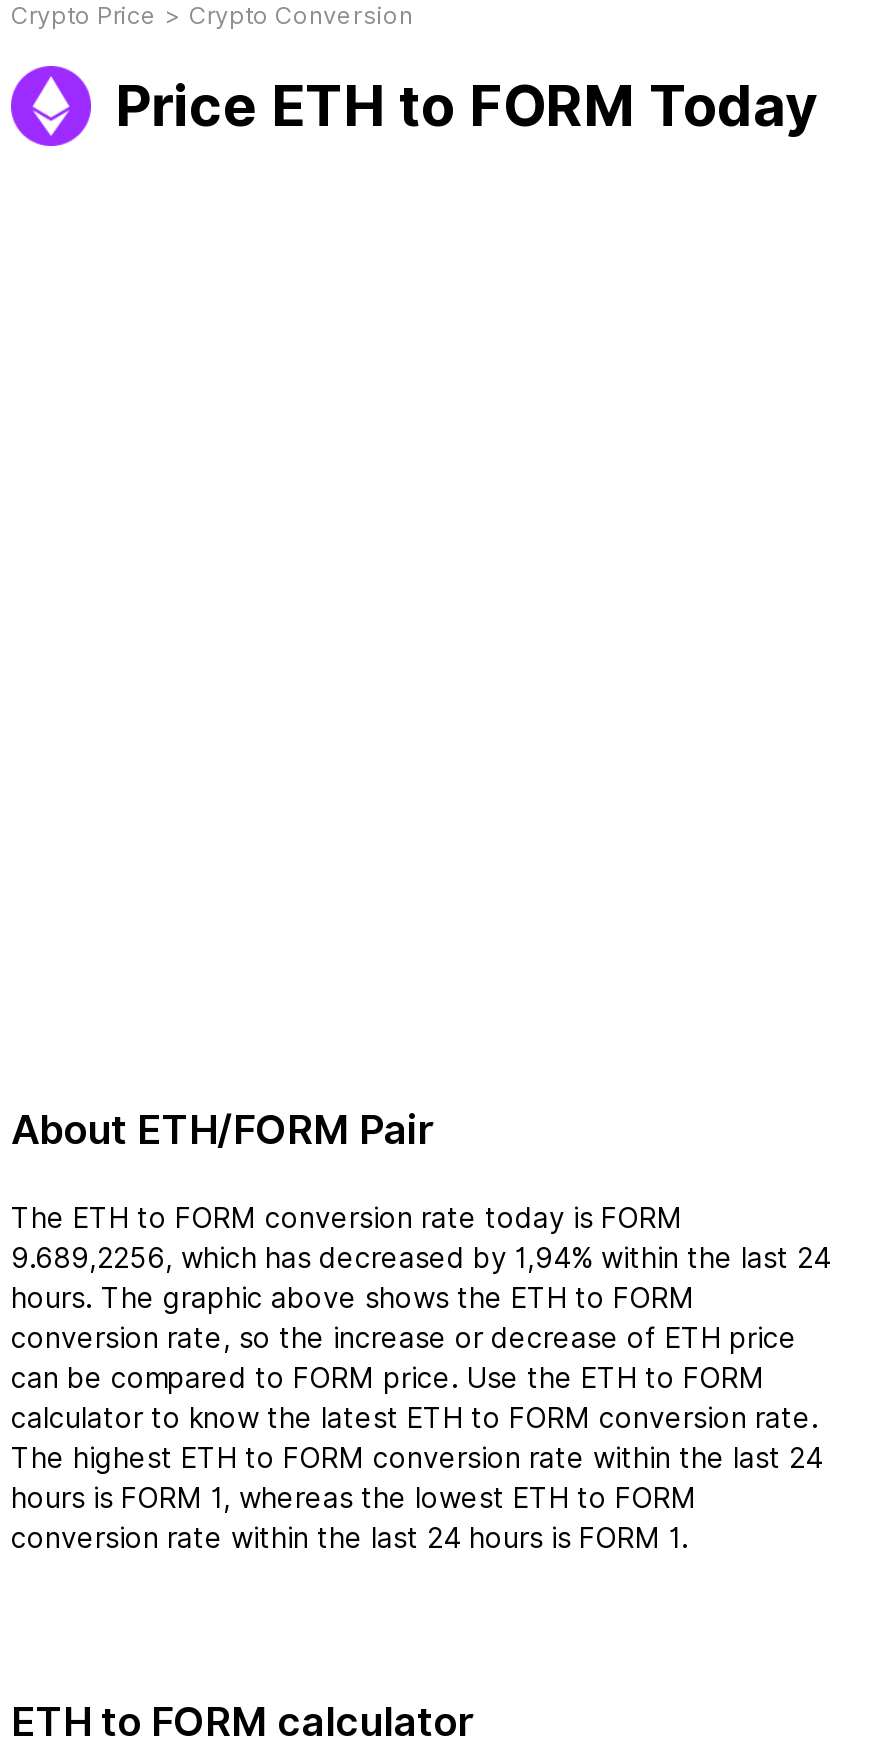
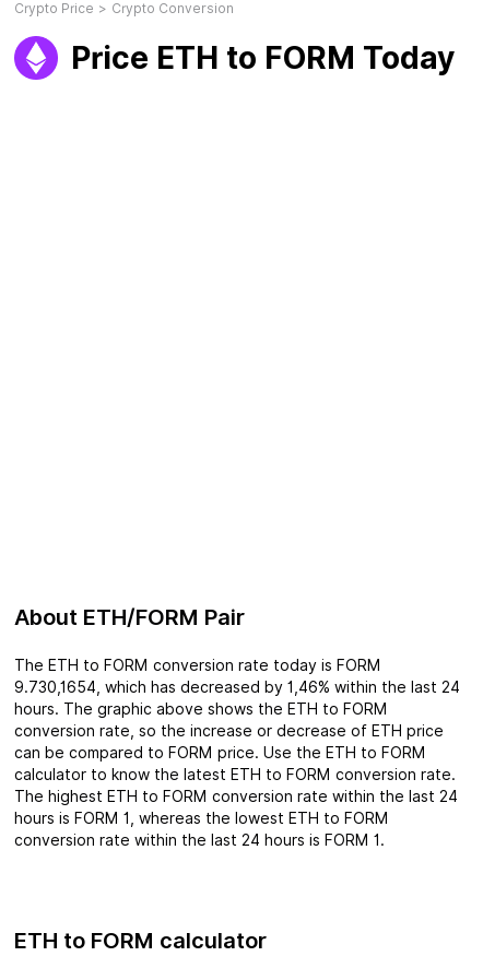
- 9.689,2256, which has decreased by 1,94% within the last 24
+ 9.730,1654, which has decreased by 1,46% within the last 24
